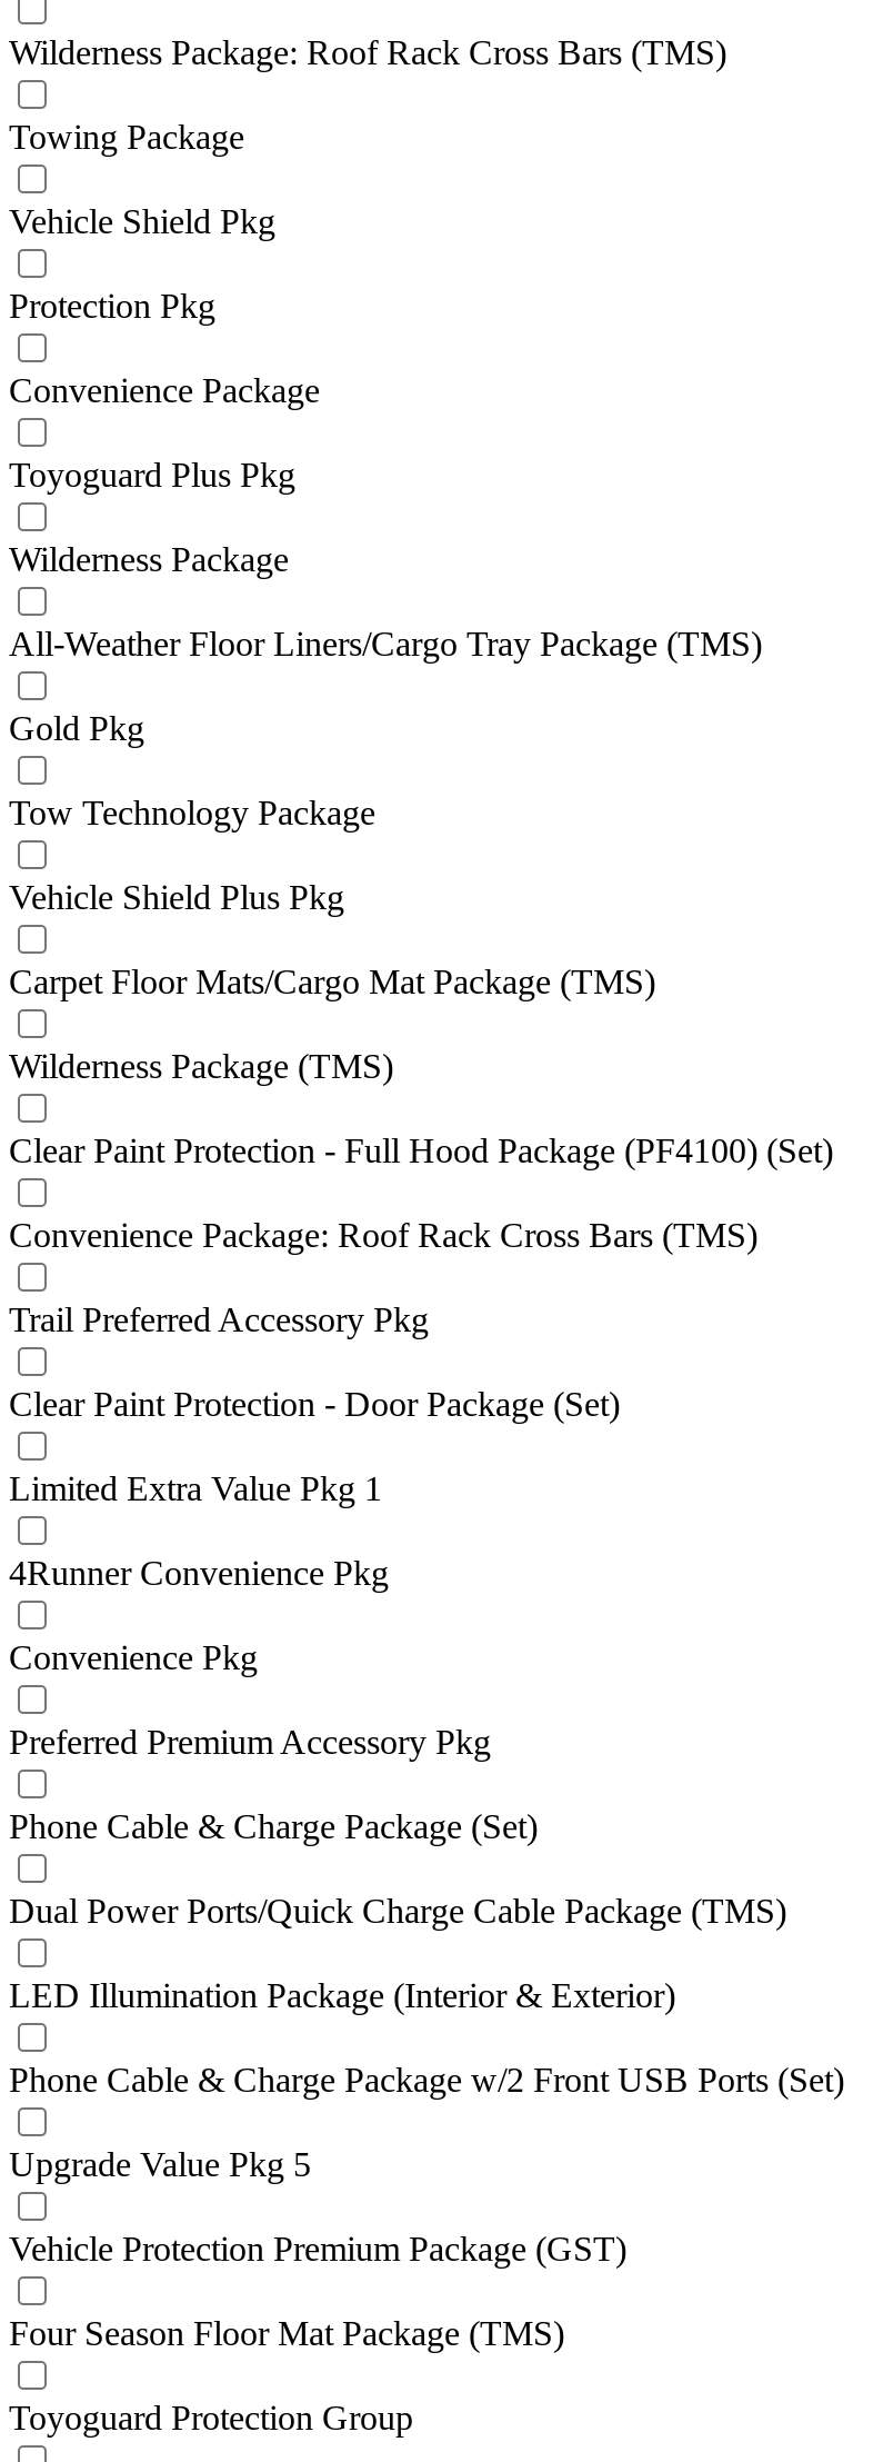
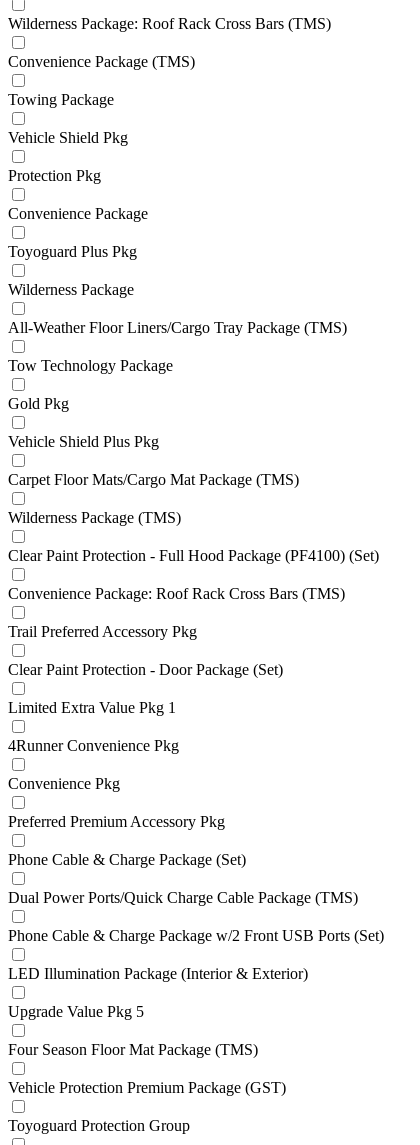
+ Convenience Package (TMS)

moved down: Gold Pkg

moved down: LED Illumination Package (Interior & Exterior)

moved down: Vehicle Protection Premium Package (GST)
